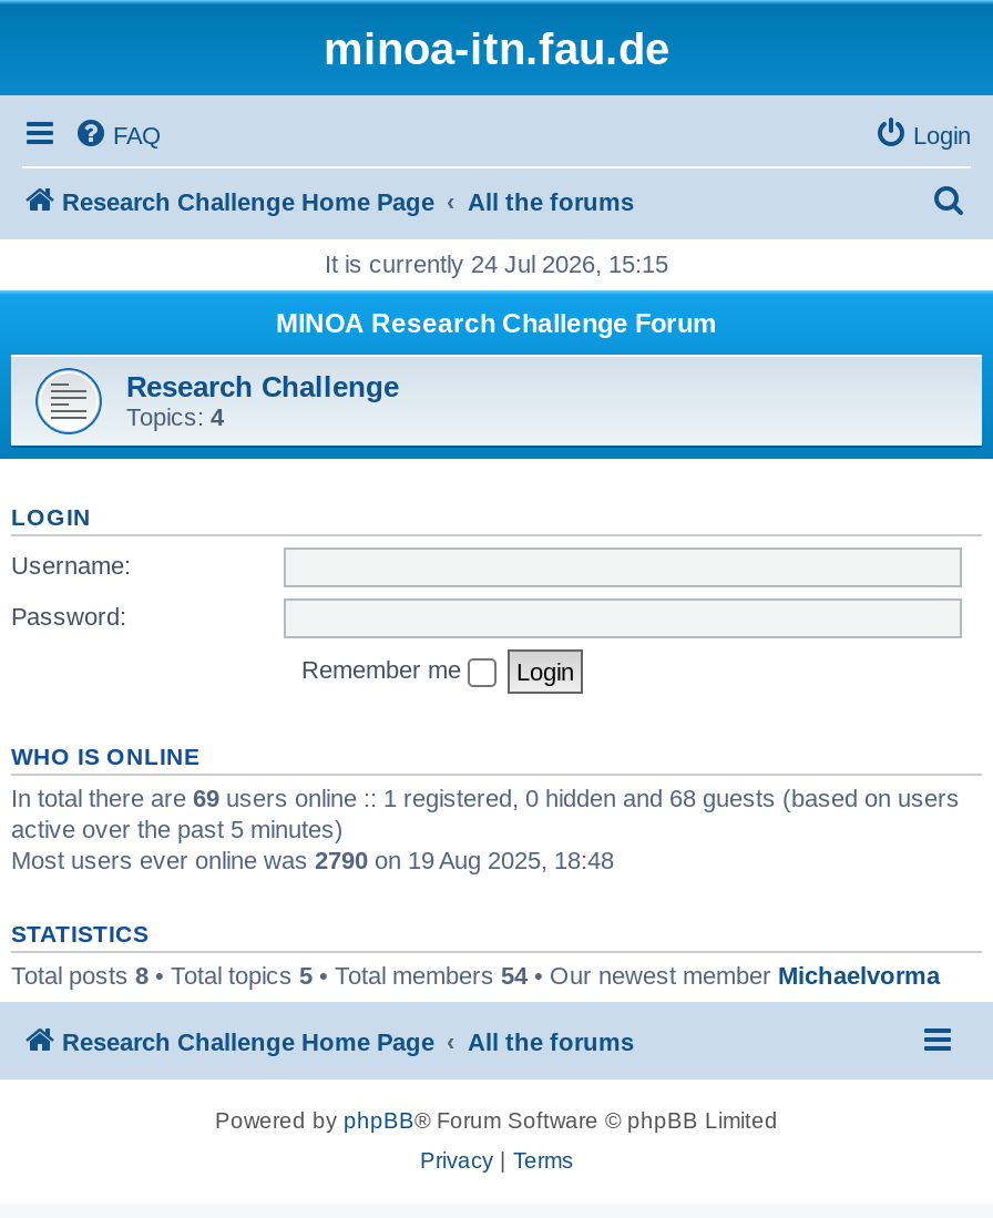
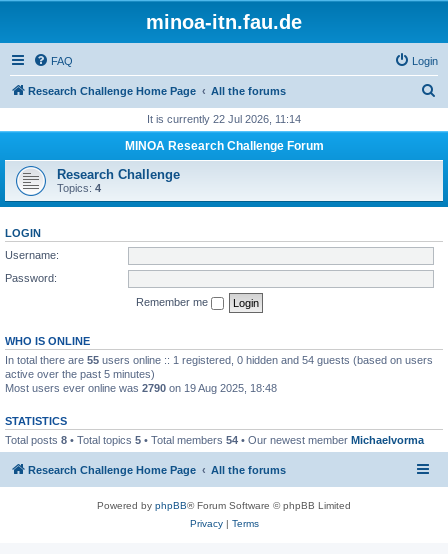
- It is currently 24 Jul 2026, 15:15
+ It is currently 22 Jul 2026, 11:14

- In total there are 69 users online :: 1 registered, 0 hidden and 68 guests (based on users
+ In total there are 55 users online :: 1 registered, 0 hidden and 54 guests (based on users
